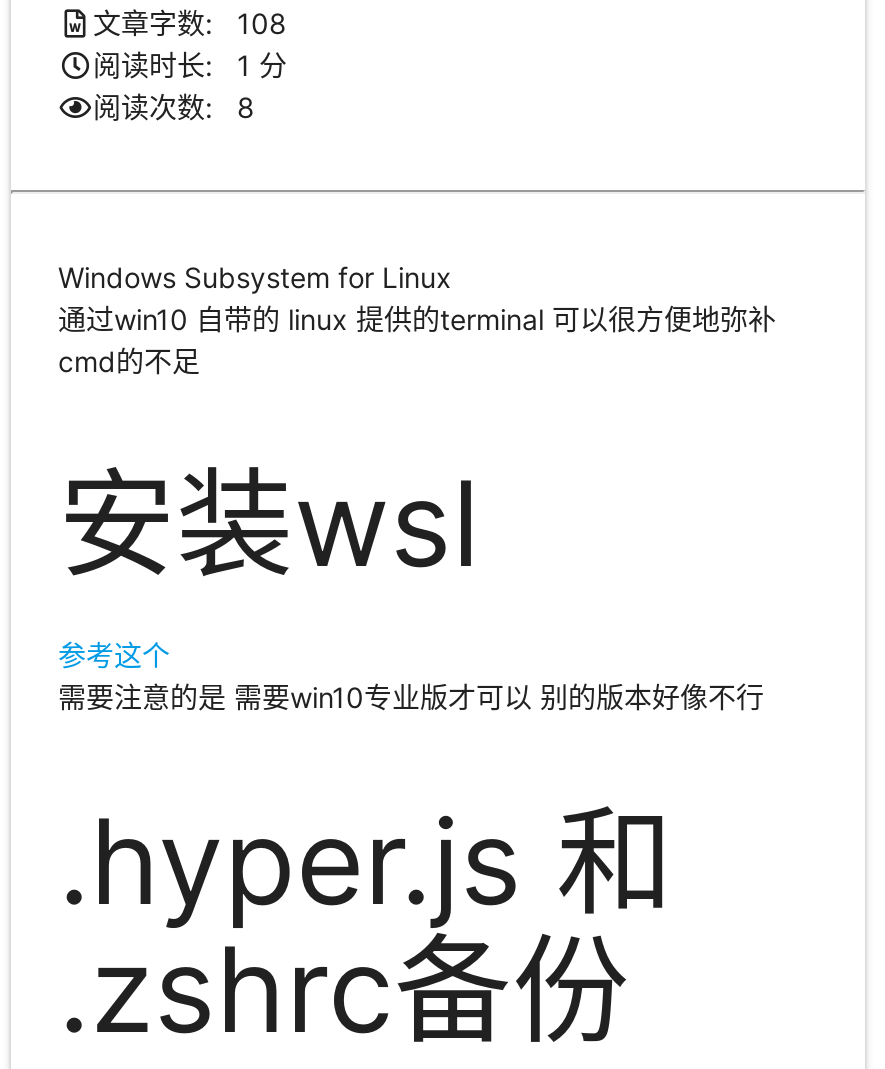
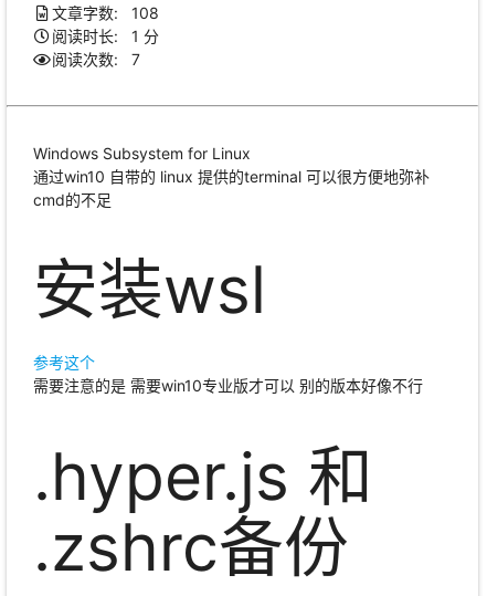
- 阅读次数: 8
+ 阅读次数: 7
